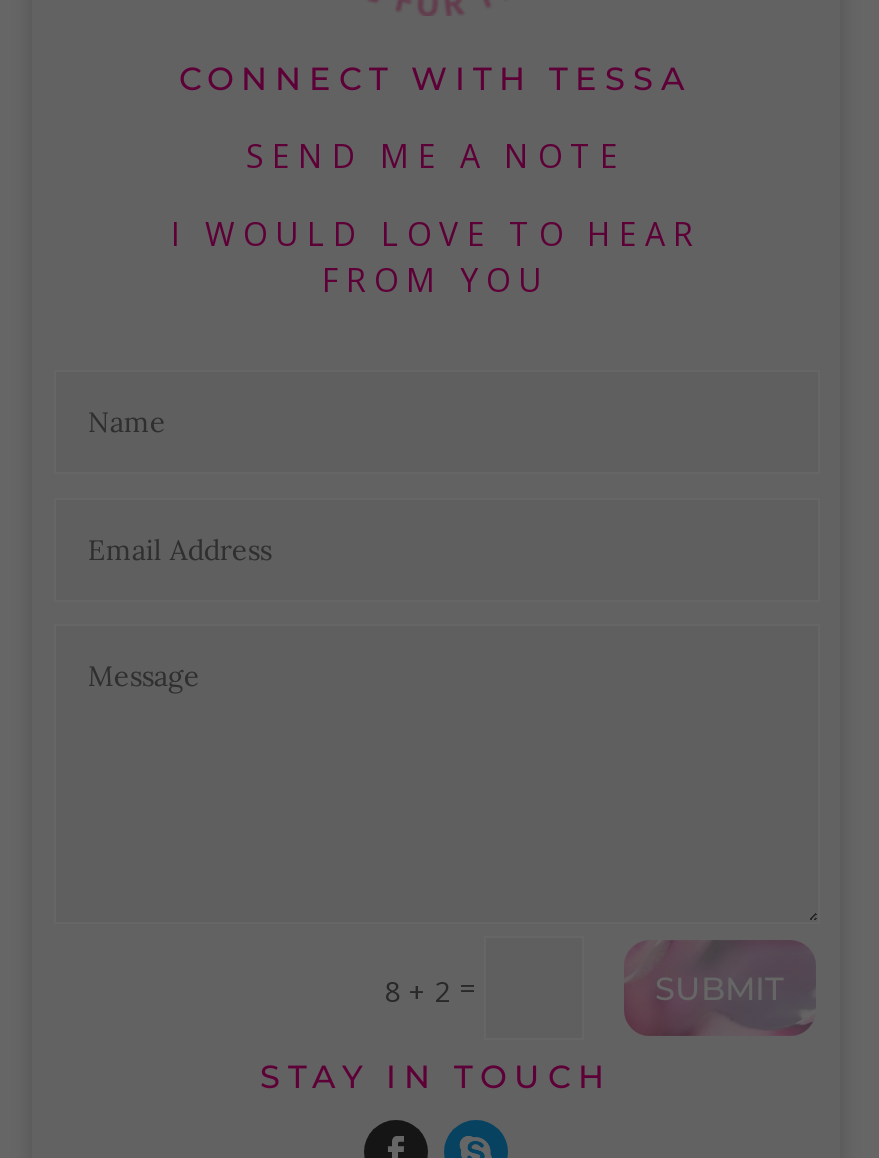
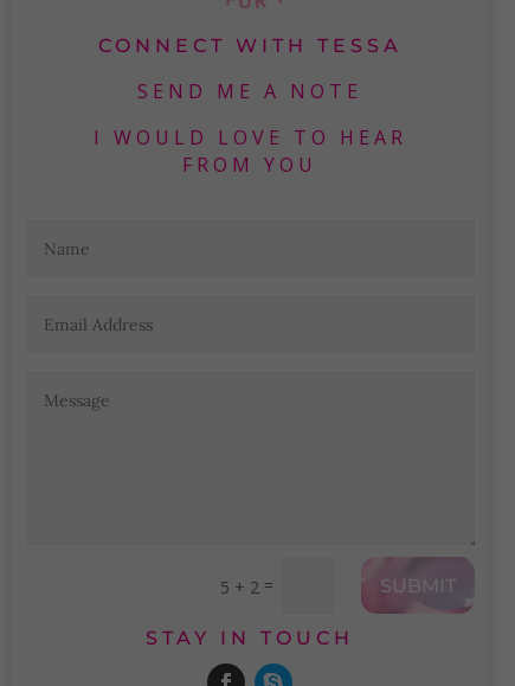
- 8 + 2 =
+ 5 + 2 =
